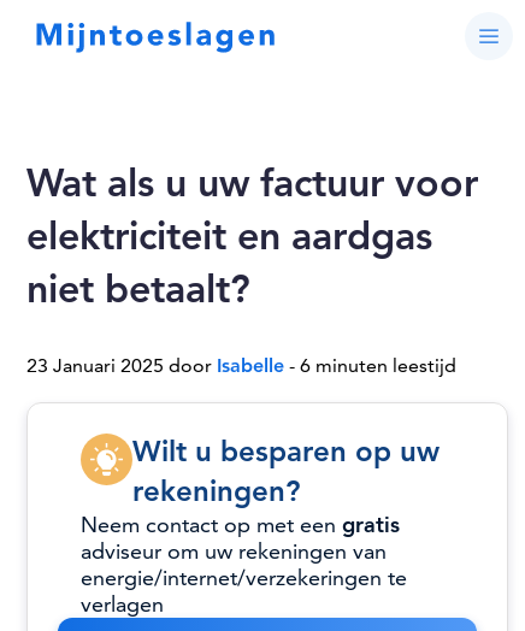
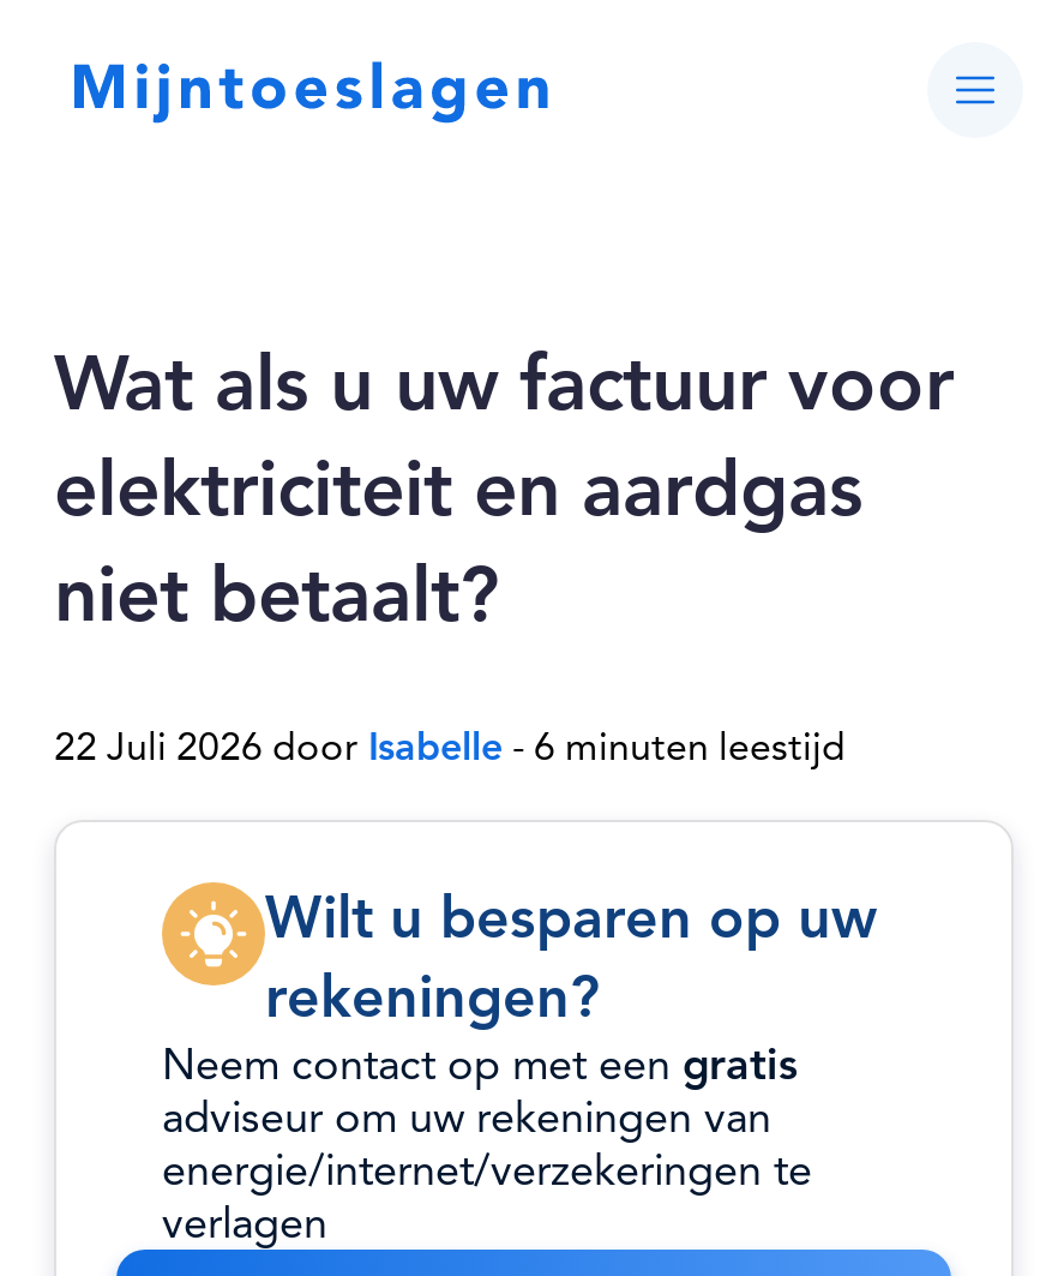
- 23 Januari 2025 door Isabelle - 6 minuten leestijd
+ 22 Juli 2026 door Isabelle - 6 minuten leestijd
